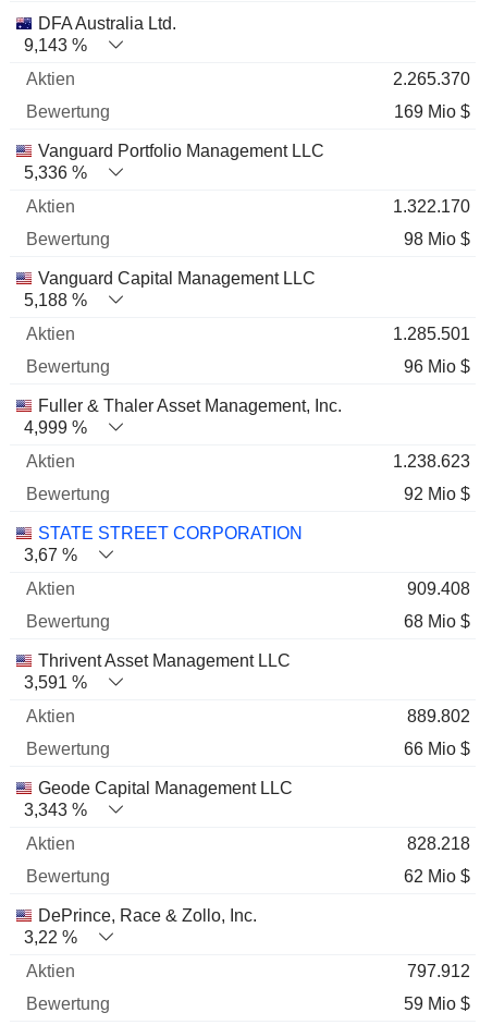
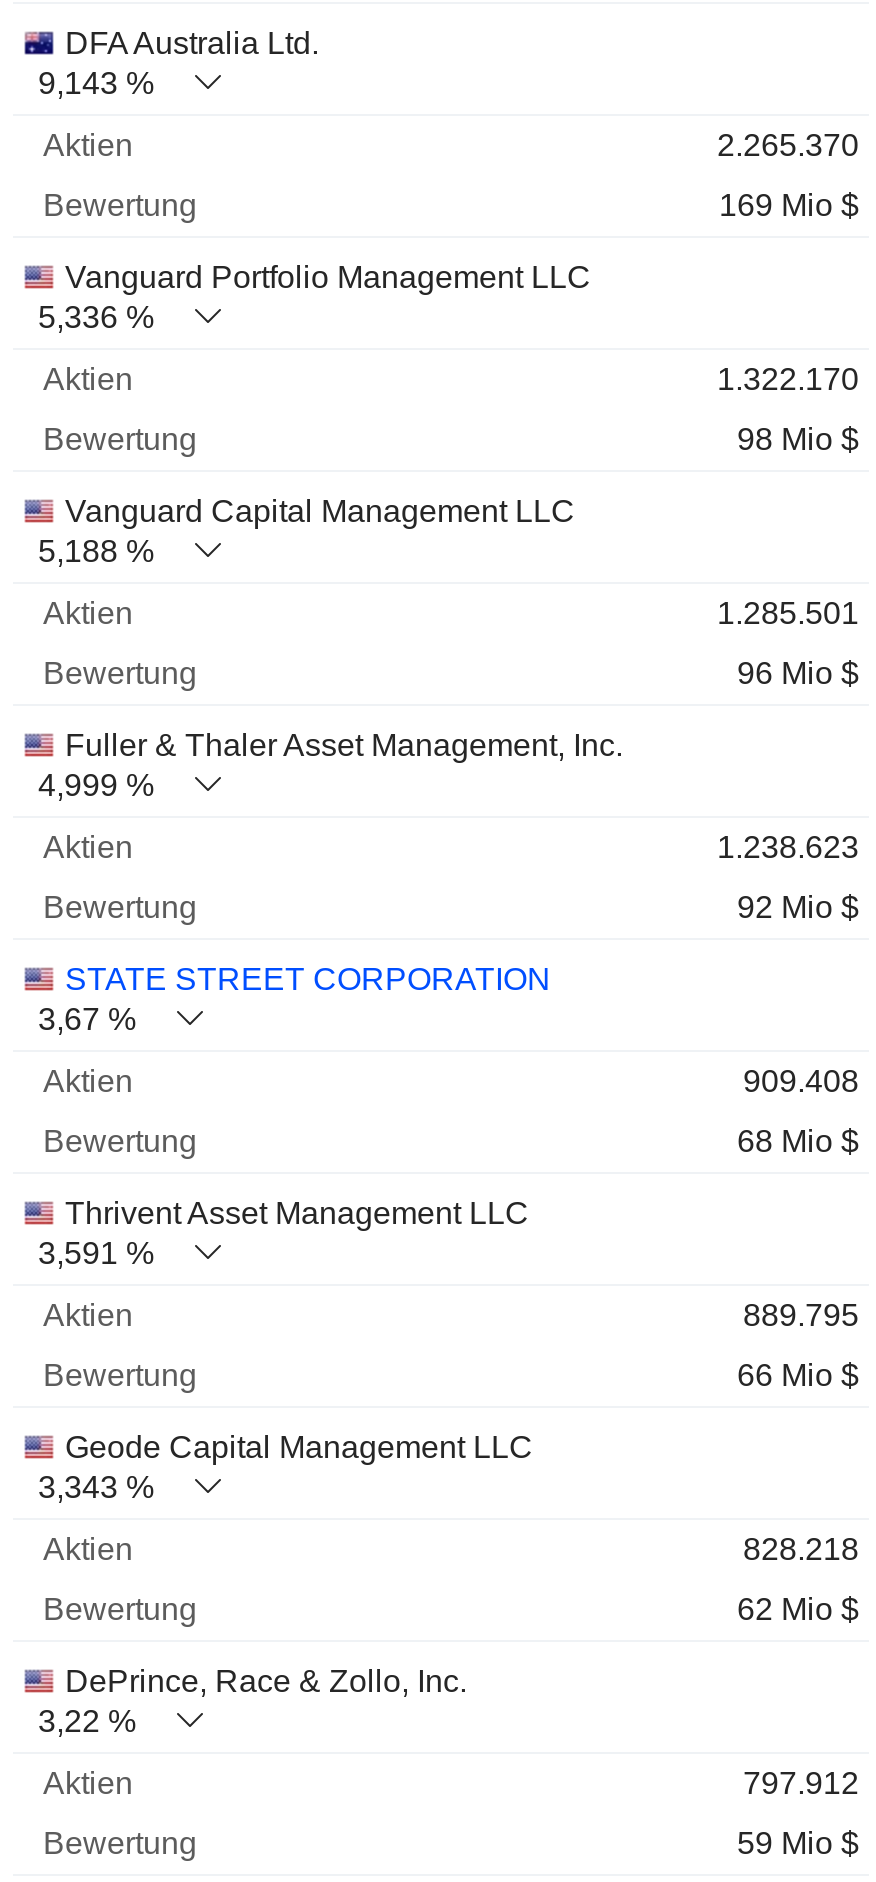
- 889.802
+ 889.795
